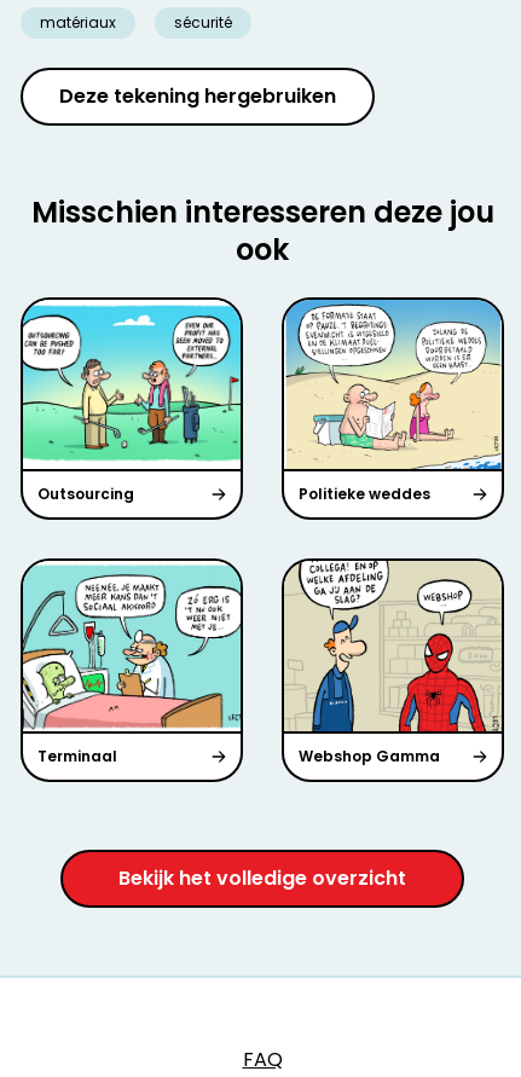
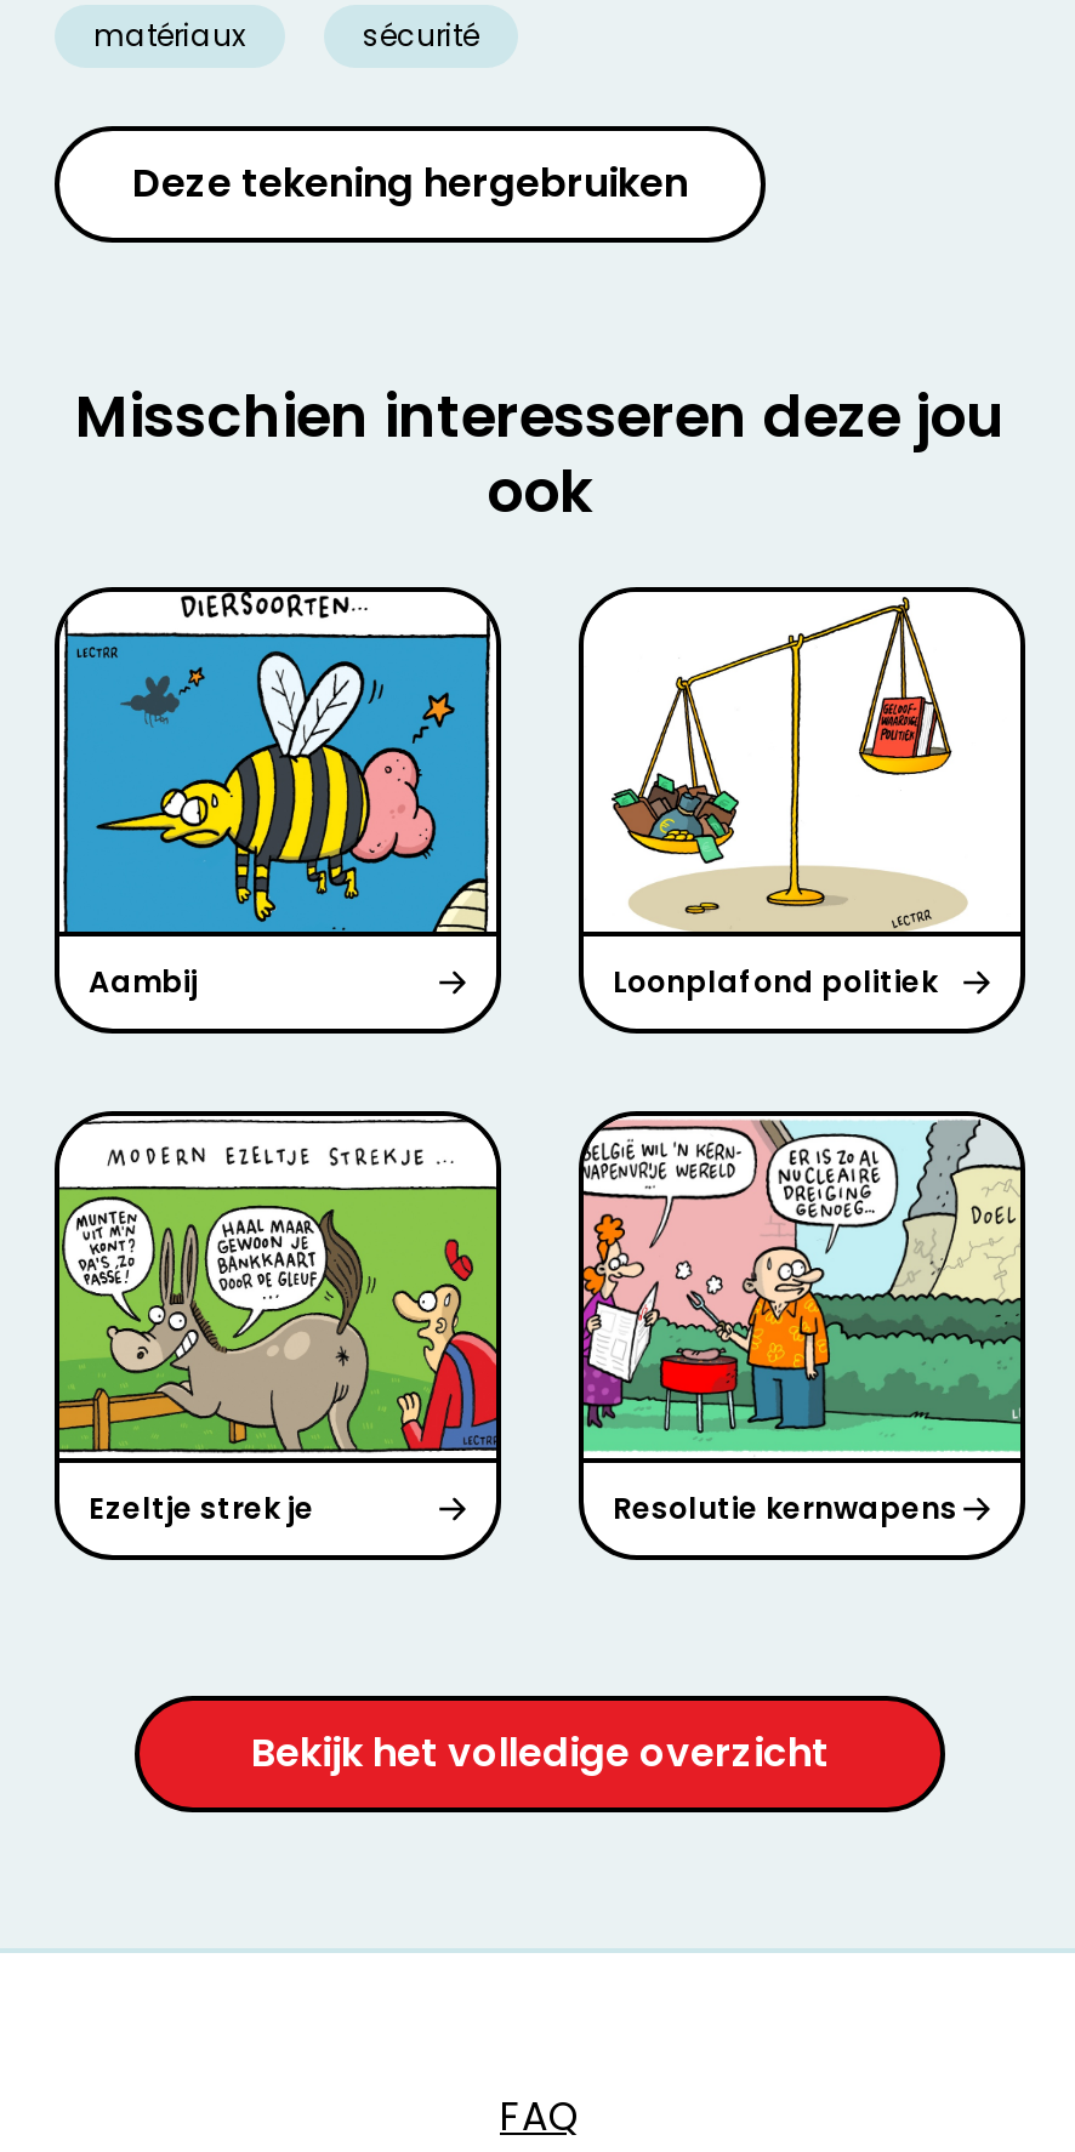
- [image]
+ [image]

- [image]
- Outsourcing
- Politieke weddes
+ [image]
+ Aambij
+ Loonplafond politiek

- [image]
+ [image]

- [image]
- Terminaal
- Webshop Gamma
+ [image]
+ Ezeltje strek je
+ Resolutie kernwapens
